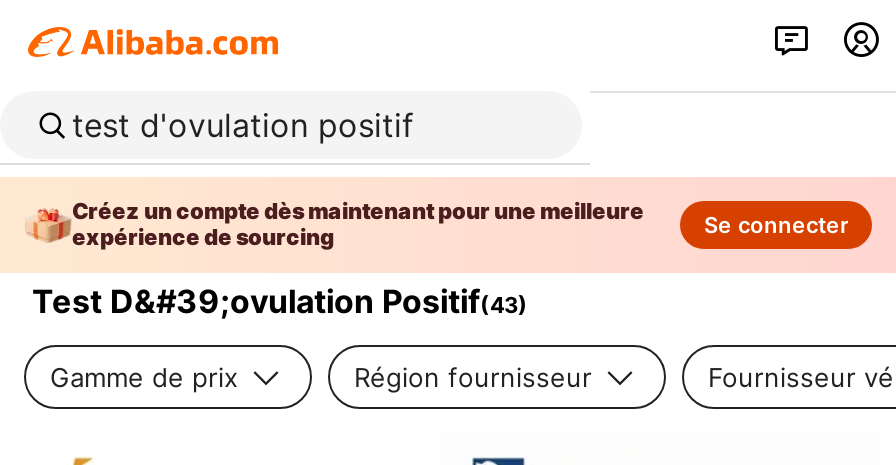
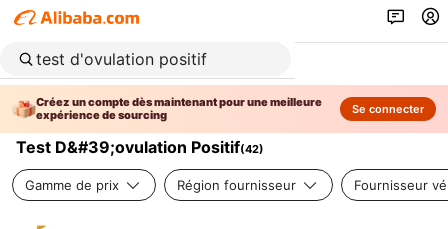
- Test D&#39;ovulation Positif(43)
+ Test D&#39;ovulation Positif(42)
